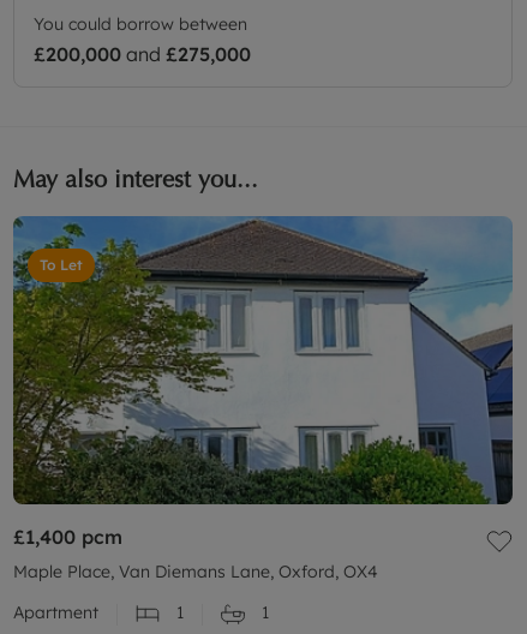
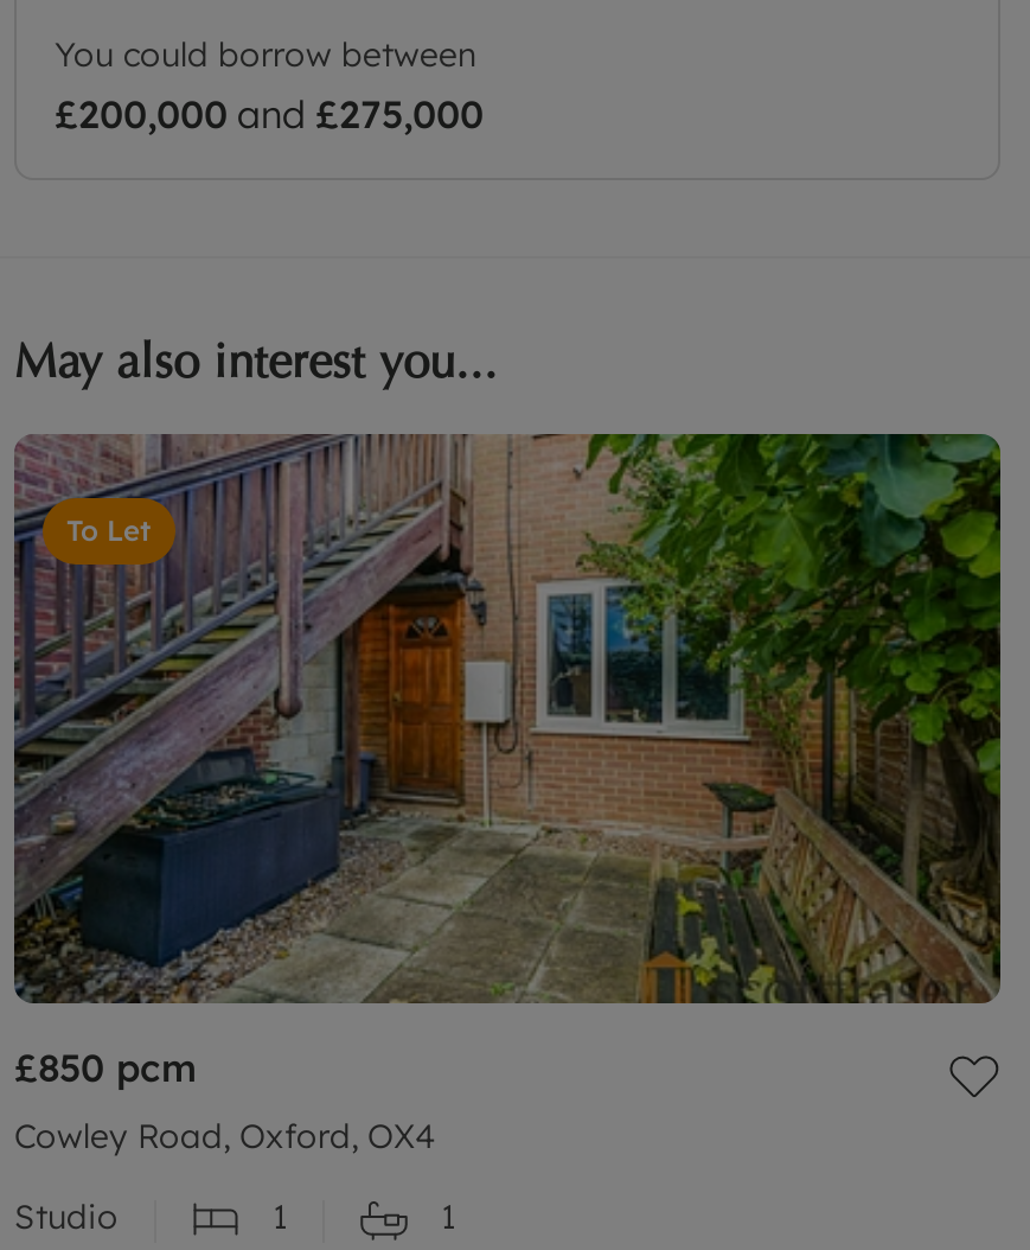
- [image]
- £1,400 pcm
+ [image]
+ £850 pcm

- Maple Place, Van Diemans Lane, Oxford, OX4
+ Cowley Road, Oxford, OX4

- Apartment
+ Studio
